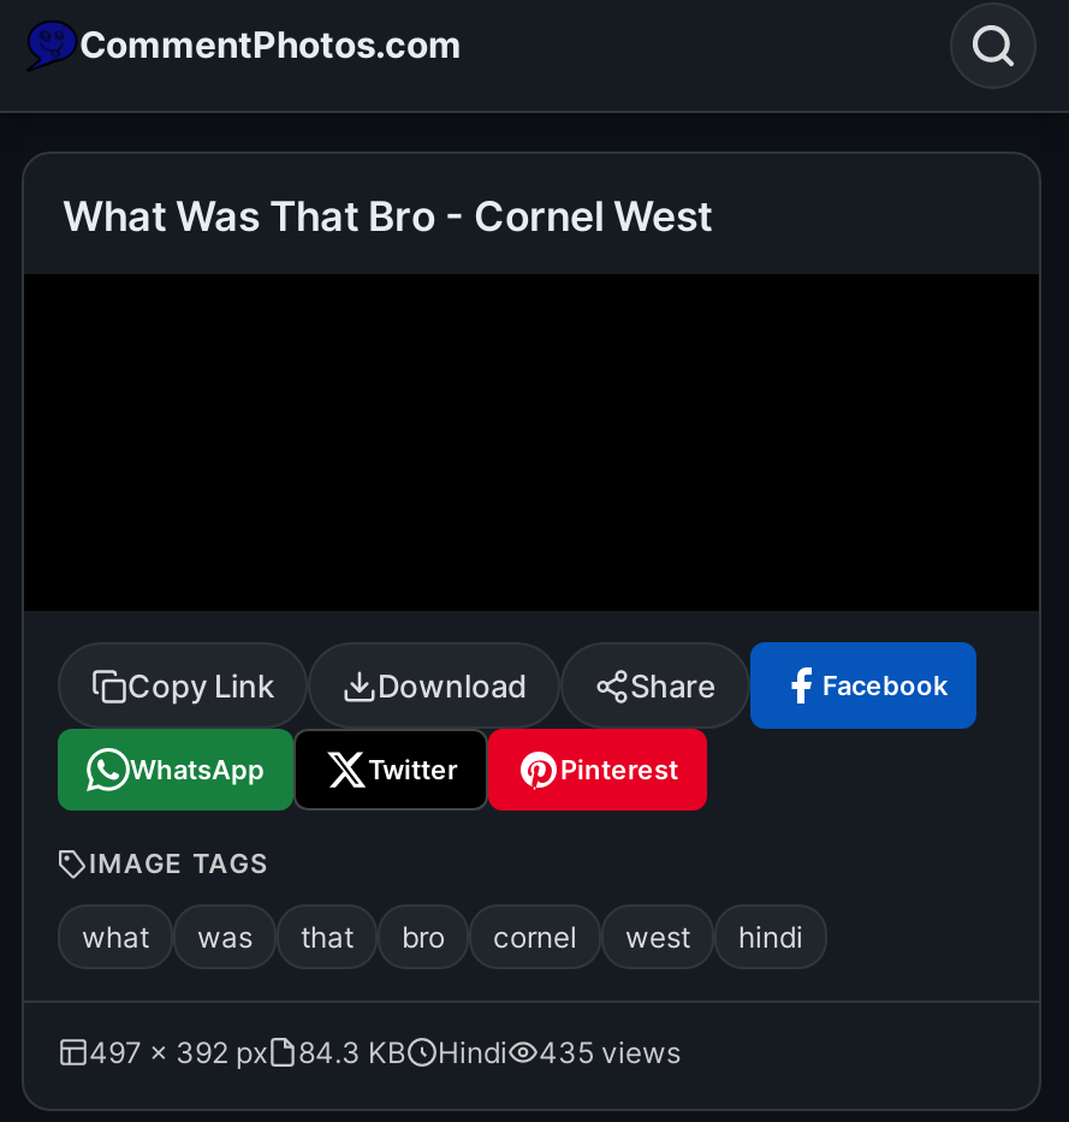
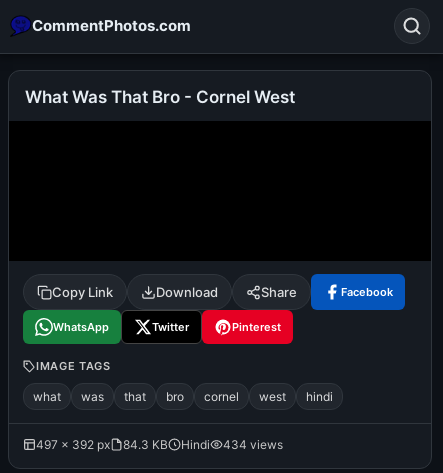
- 497 × 392 px 84.3 KB Hindi 435 views
+ 497 × 392 px 84.3 KB Hindi 434 views
